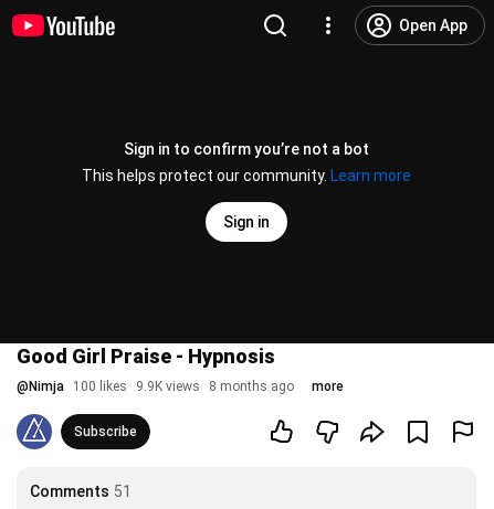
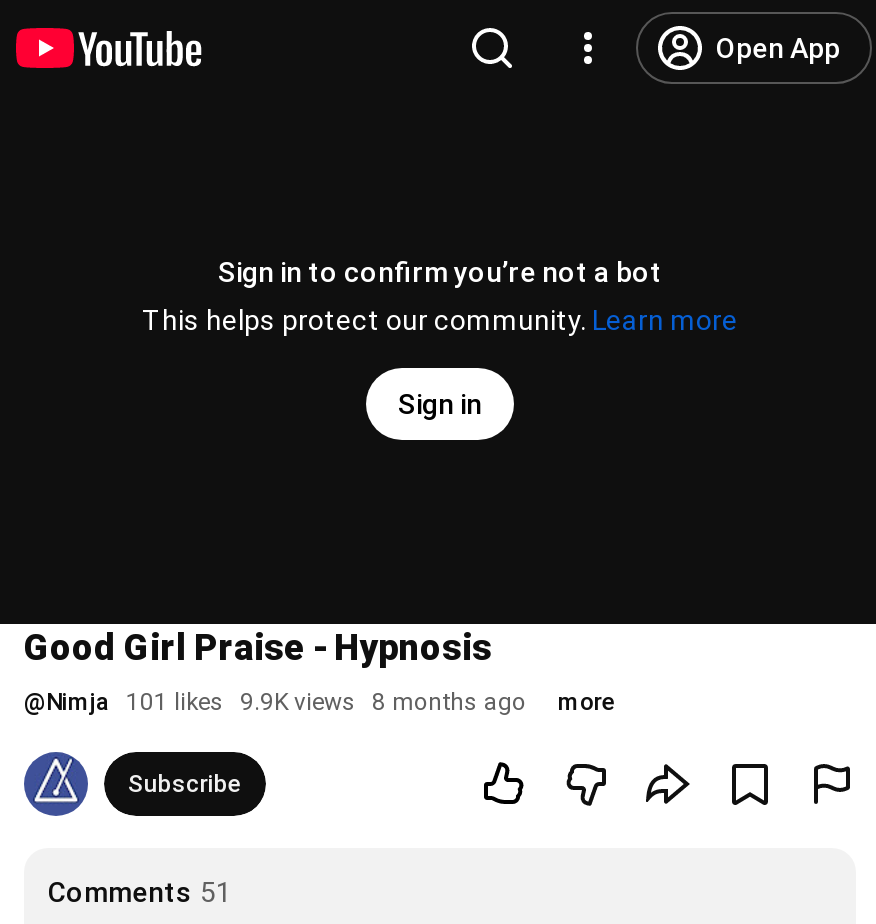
- @Nimja 100 likes 9.9K views 8 months ago
+ @Nimja 101 likes 9.9K views 8 months ago
